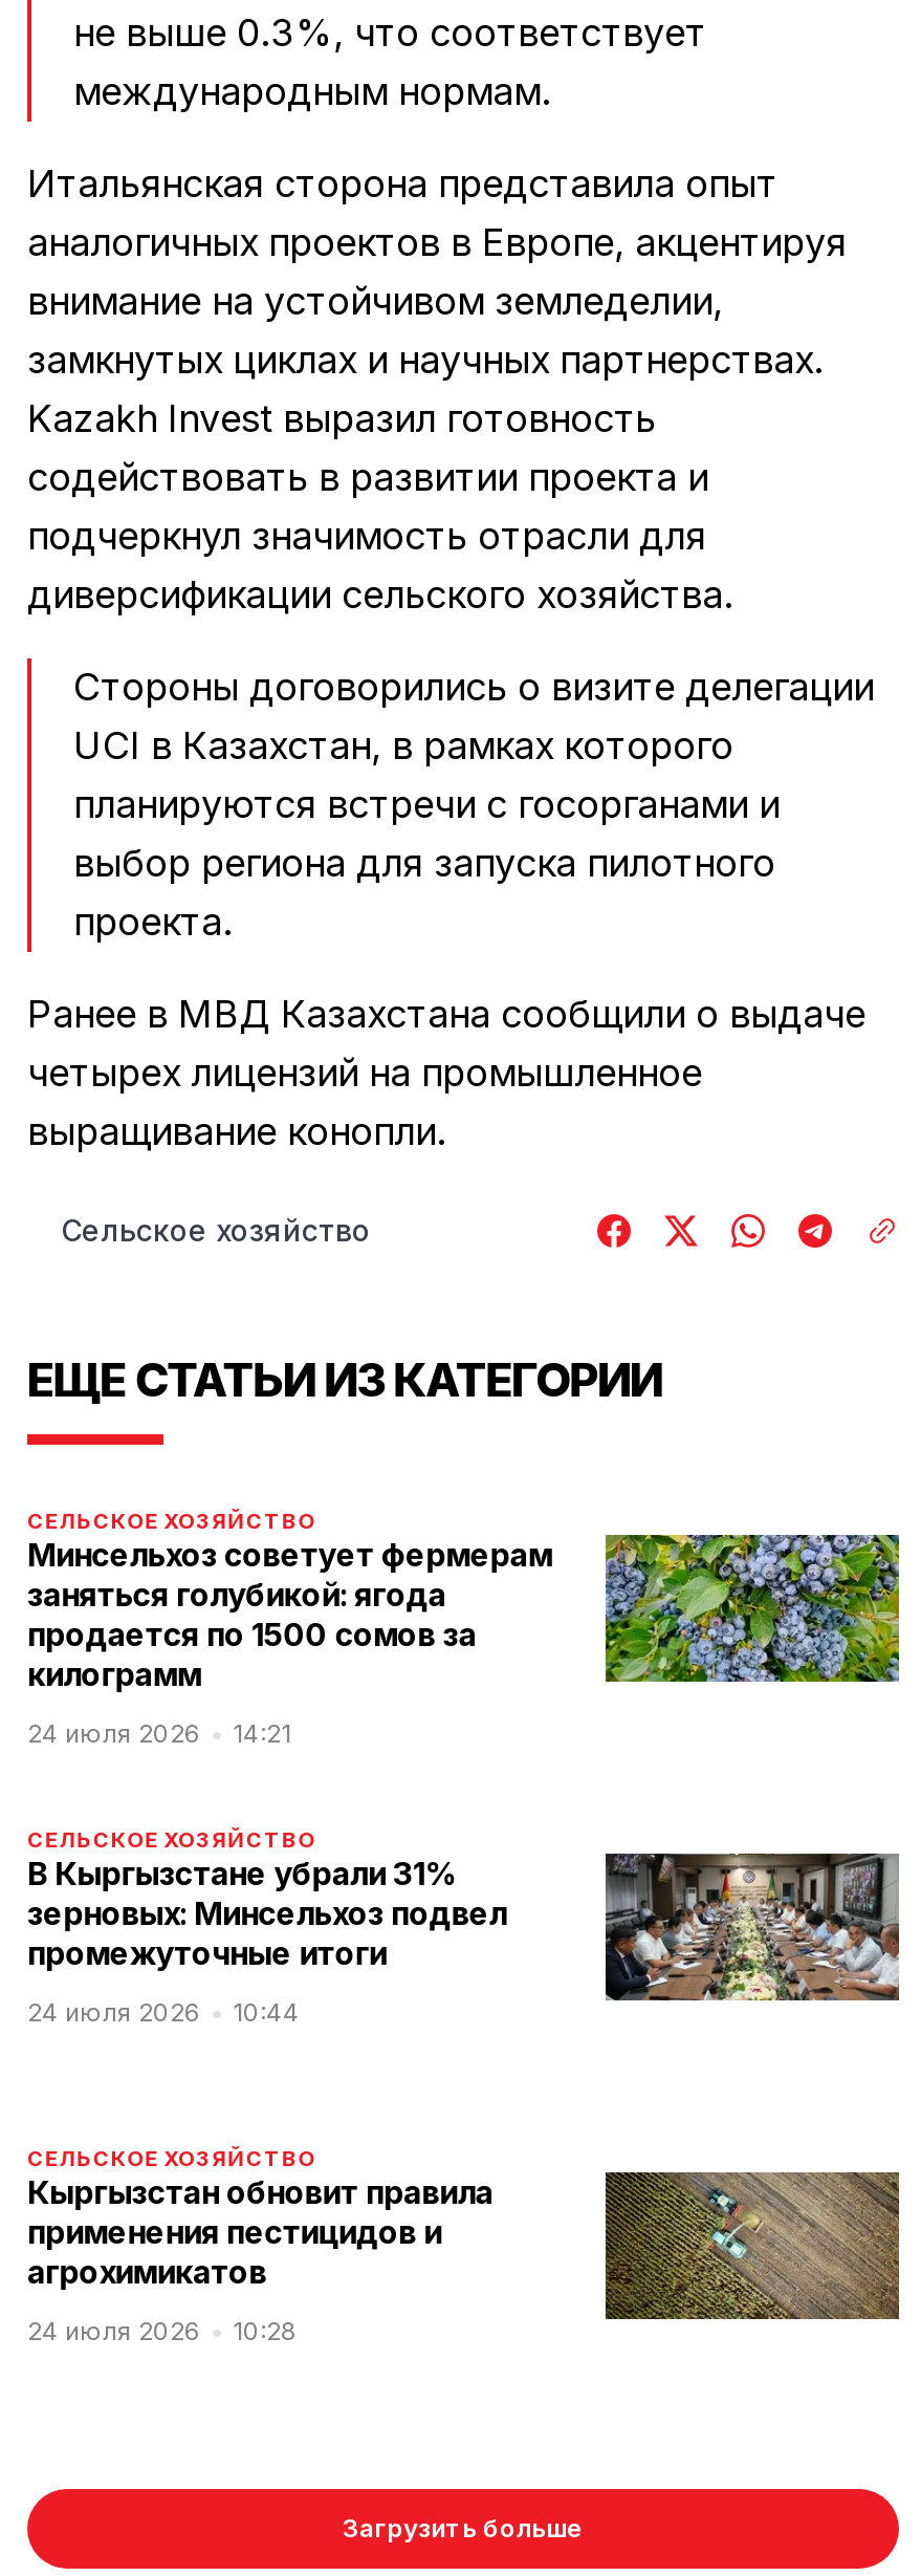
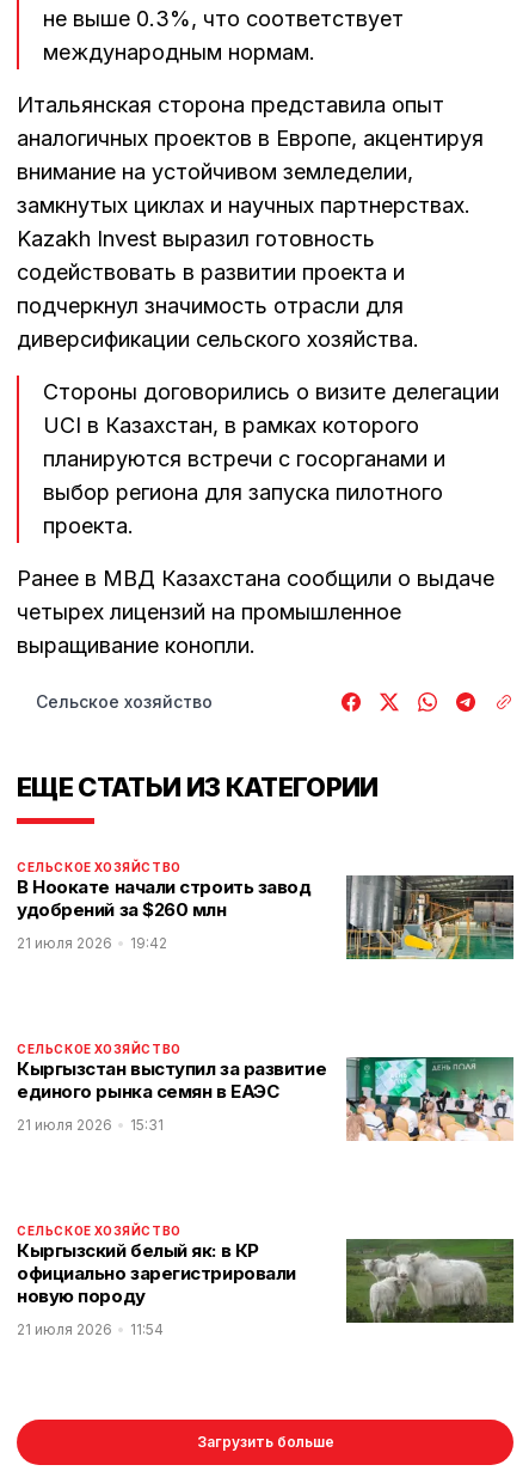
- [image]
- Минсельхоз советует фермерам
- заняться голубикой: ягода
- продается по 1500 сомов за
- килограмм
+ [image]
+ В Ноокате начали строить завод
+ удобрений за $260 млн

- 24 июля 2026
- 14:21
+ 21 июля 2026
+ 19:42

- В Кыргызстане убрали 31%
- зерновых: Минсельхоз подвел
- промежуточные итоги
+ Кыргызстан выступил за развитие
+ единого рынка семян в ЕАЭС

- [image]
+ [image]

- 24 июля 2026
- 10:44
+ 21 июля 2026
+ 15:31

- Кыргызстан обновит правила
- применения пестицидов и
- агрохимикатов
+ Кыргызский белый як: в КР
+ официально зарегистрировали
+ новую породу

- [image]
+ [image]

- 24 июля 2026
- 10:28
+ 21 июля 2026
+ 11:54
